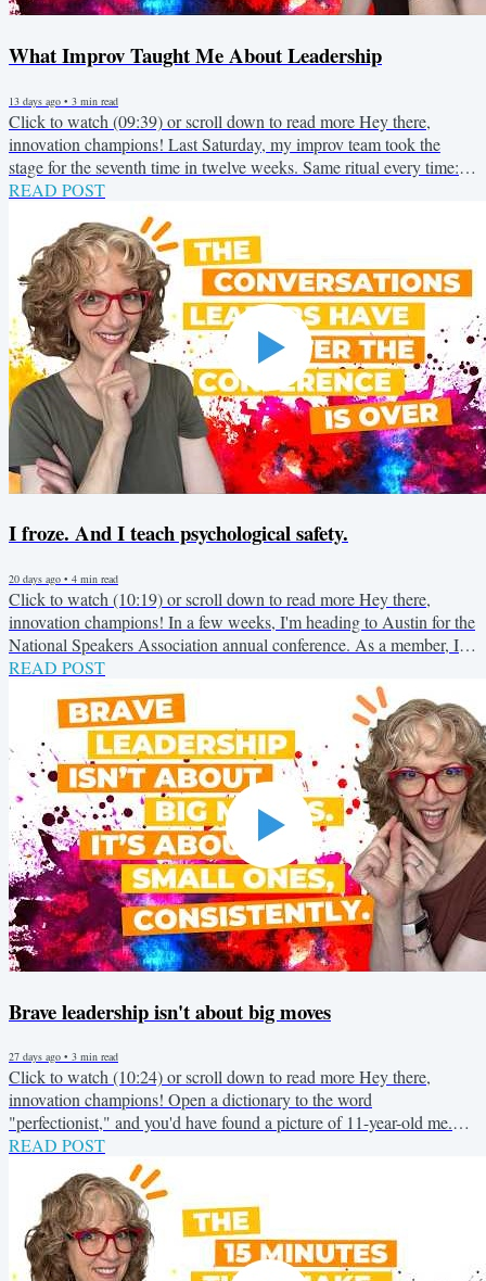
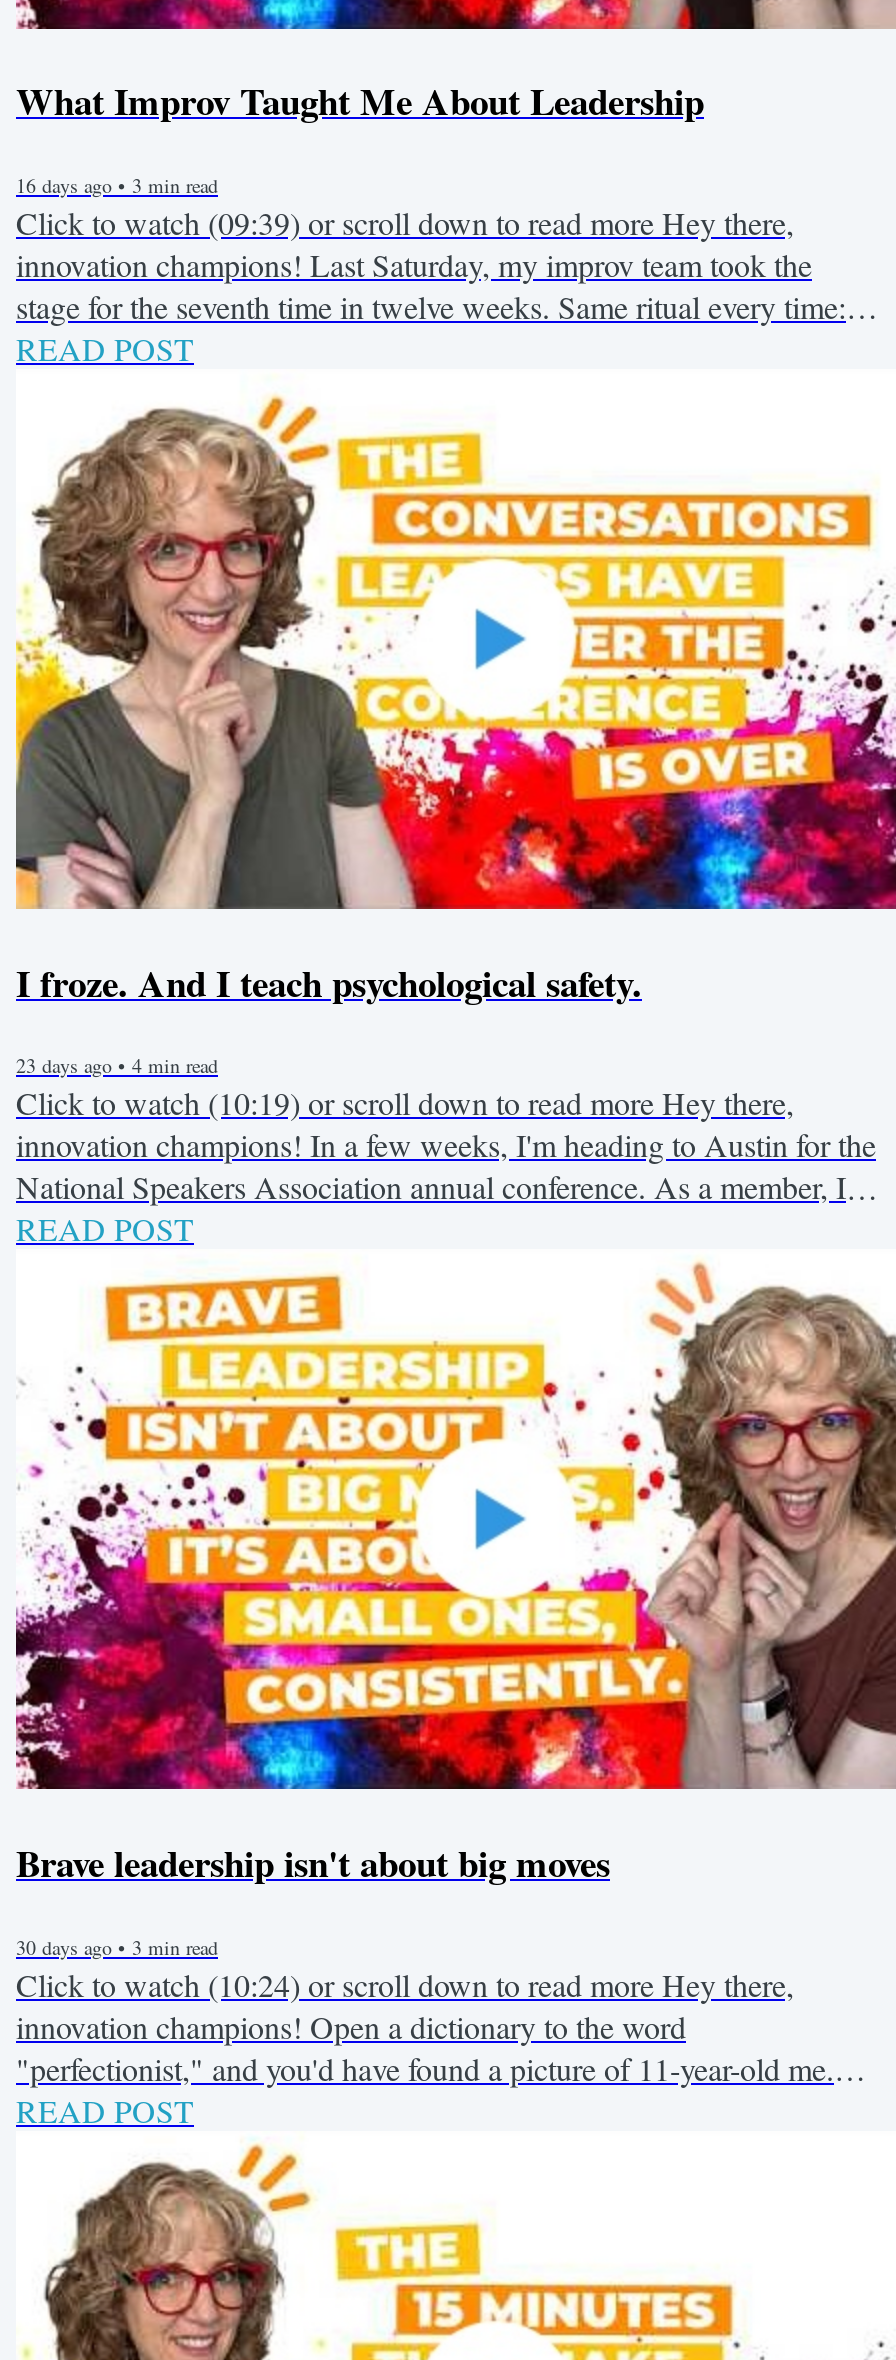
- 13 days ago • 3 min read
+ 16 days ago • 3 min read

- 20 days ago • 4 min read
+ 23 days ago • 4 min read

- 27 days ago • 3 min read
+ 30 days ago • 3 min read
